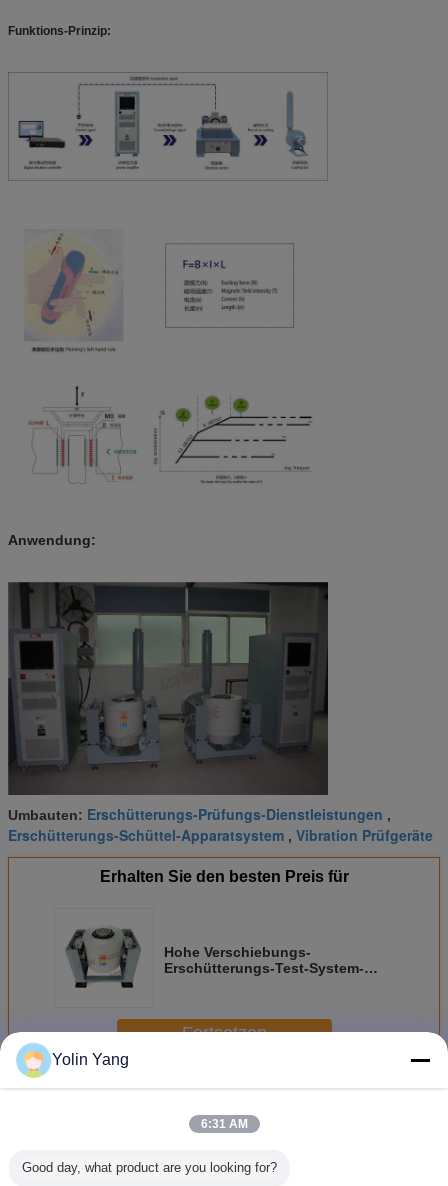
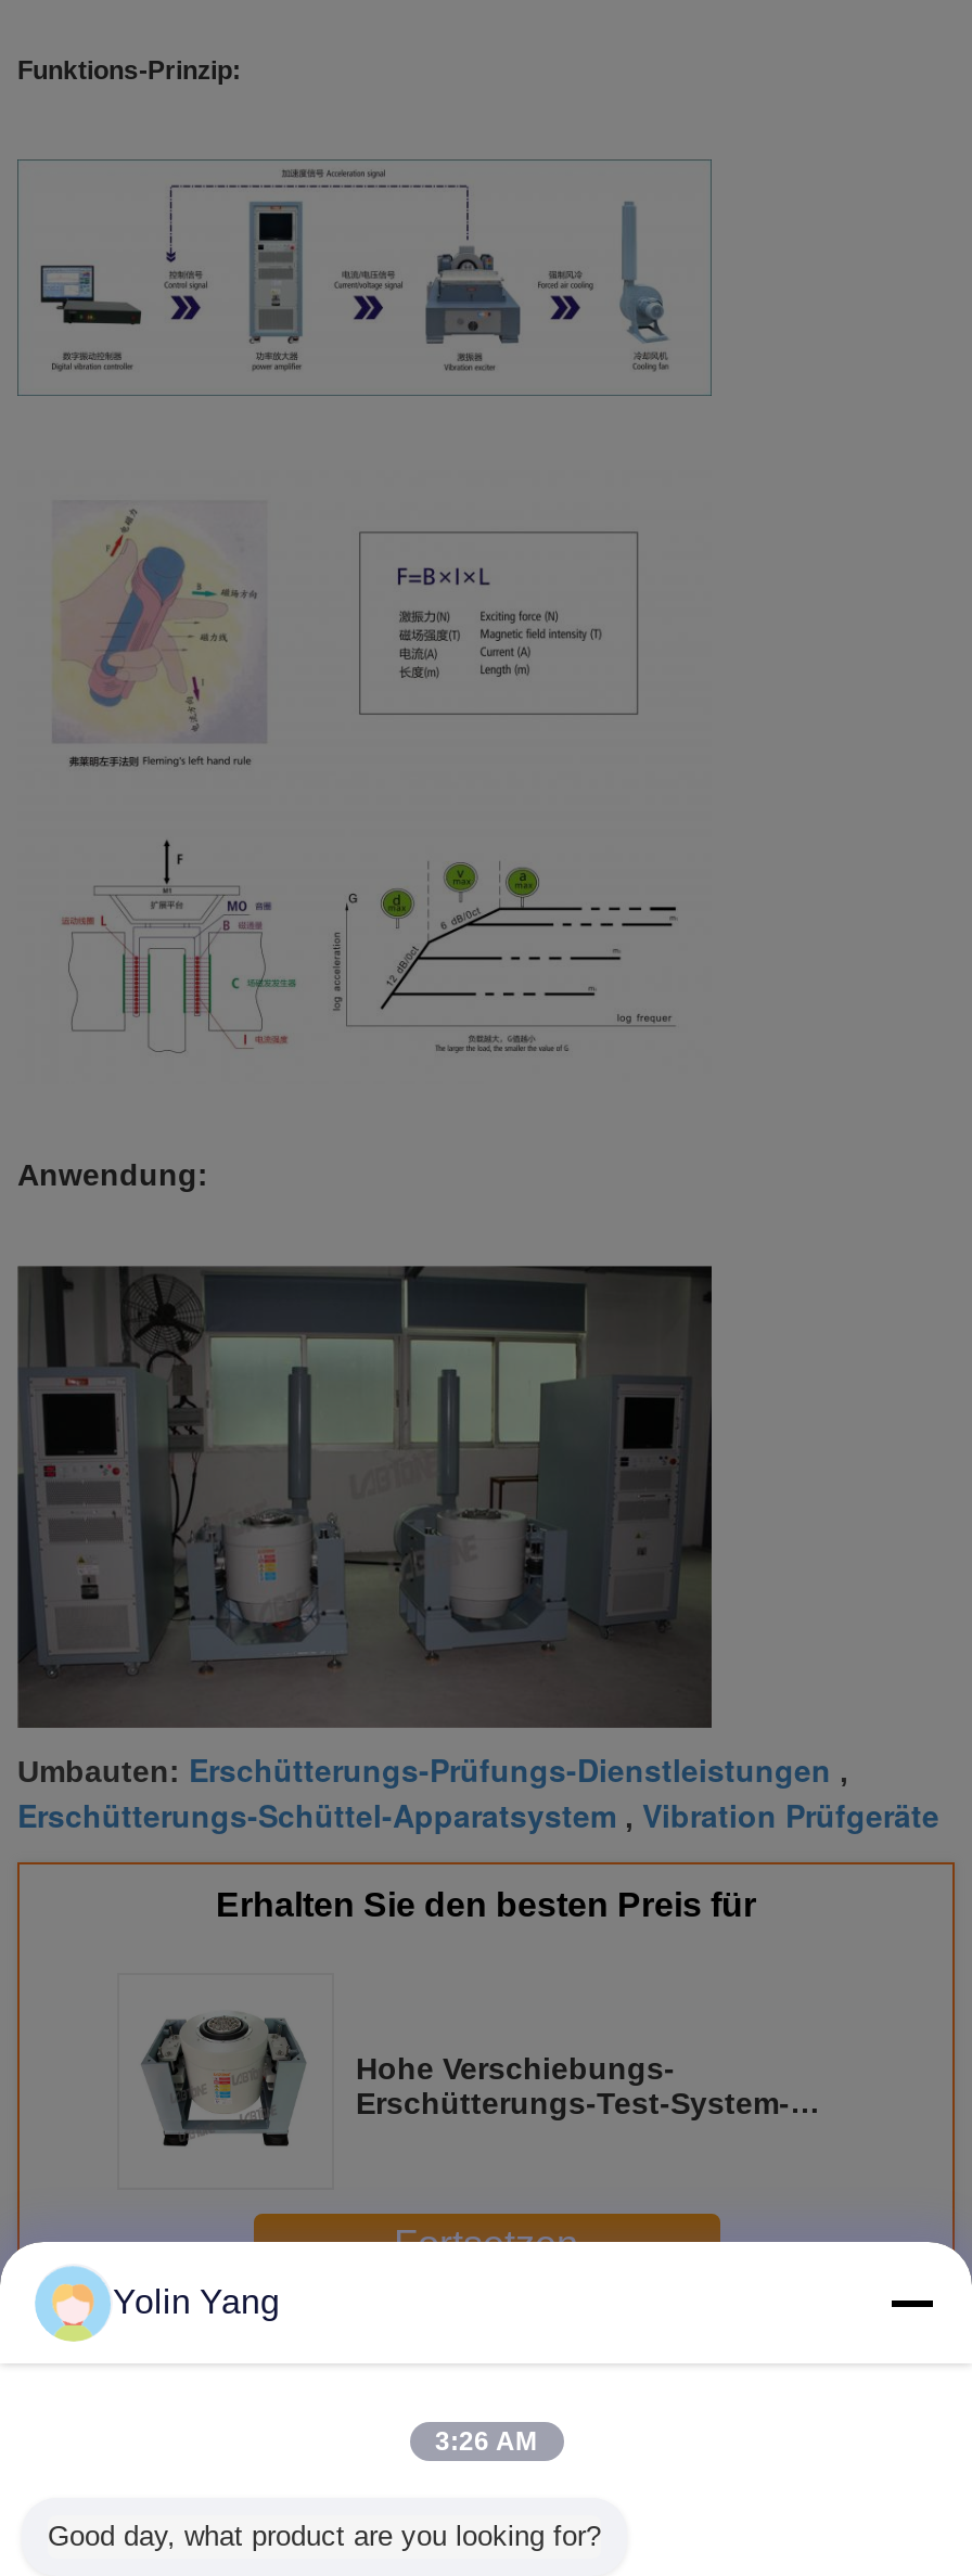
- 6:31 AM
+ 3:26 AM
